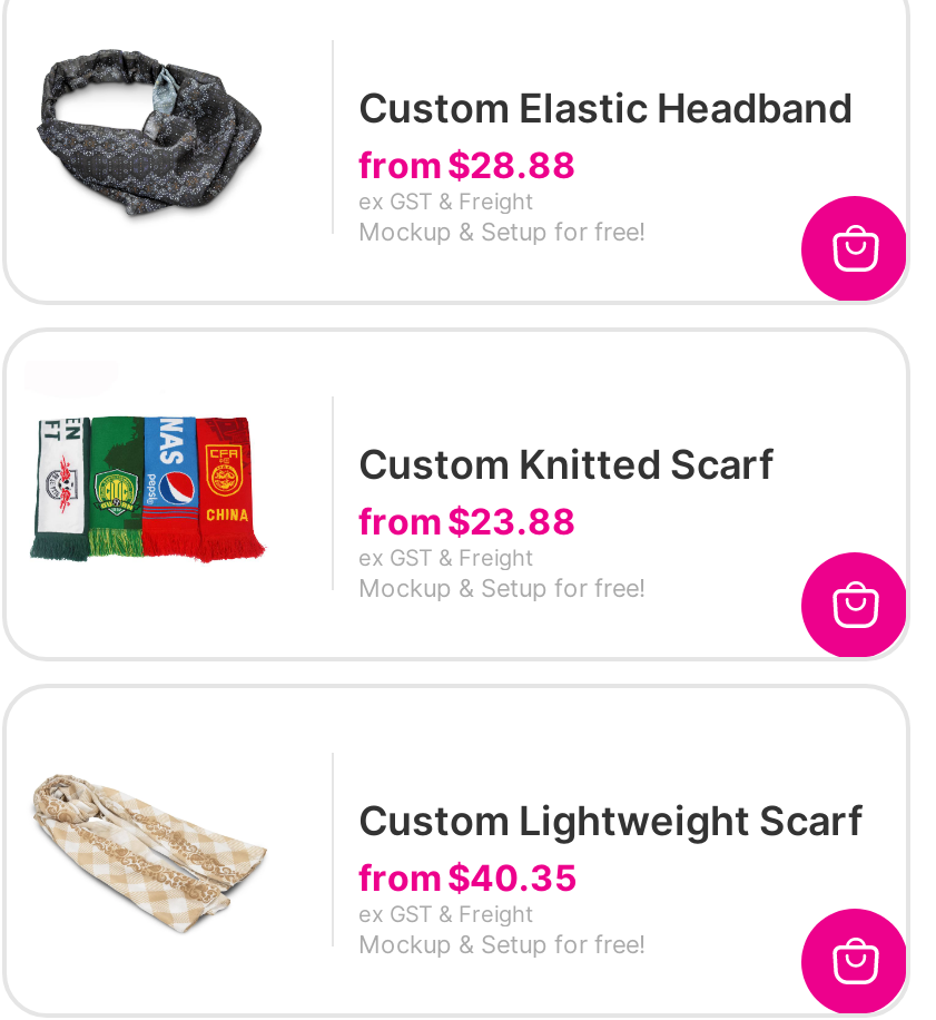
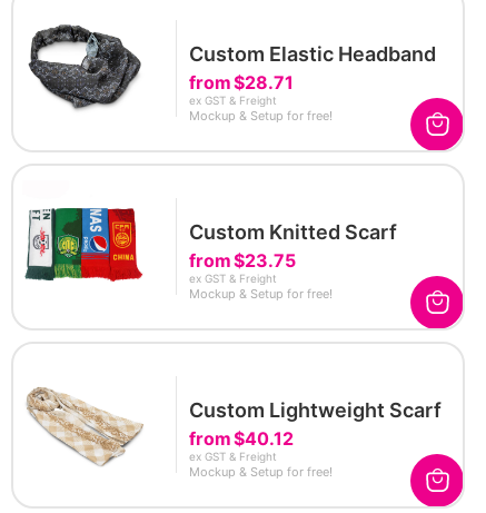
- from $28.88
+ from $28.71

- from $23.88
+ from $23.75

- from $40.35
+ from $40.12
